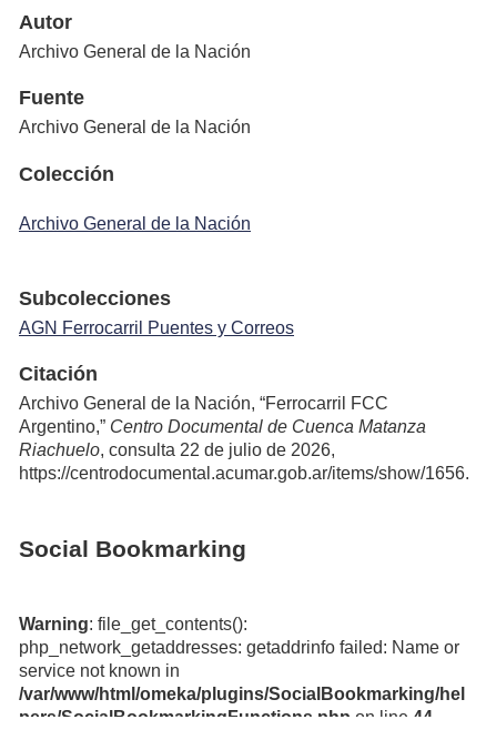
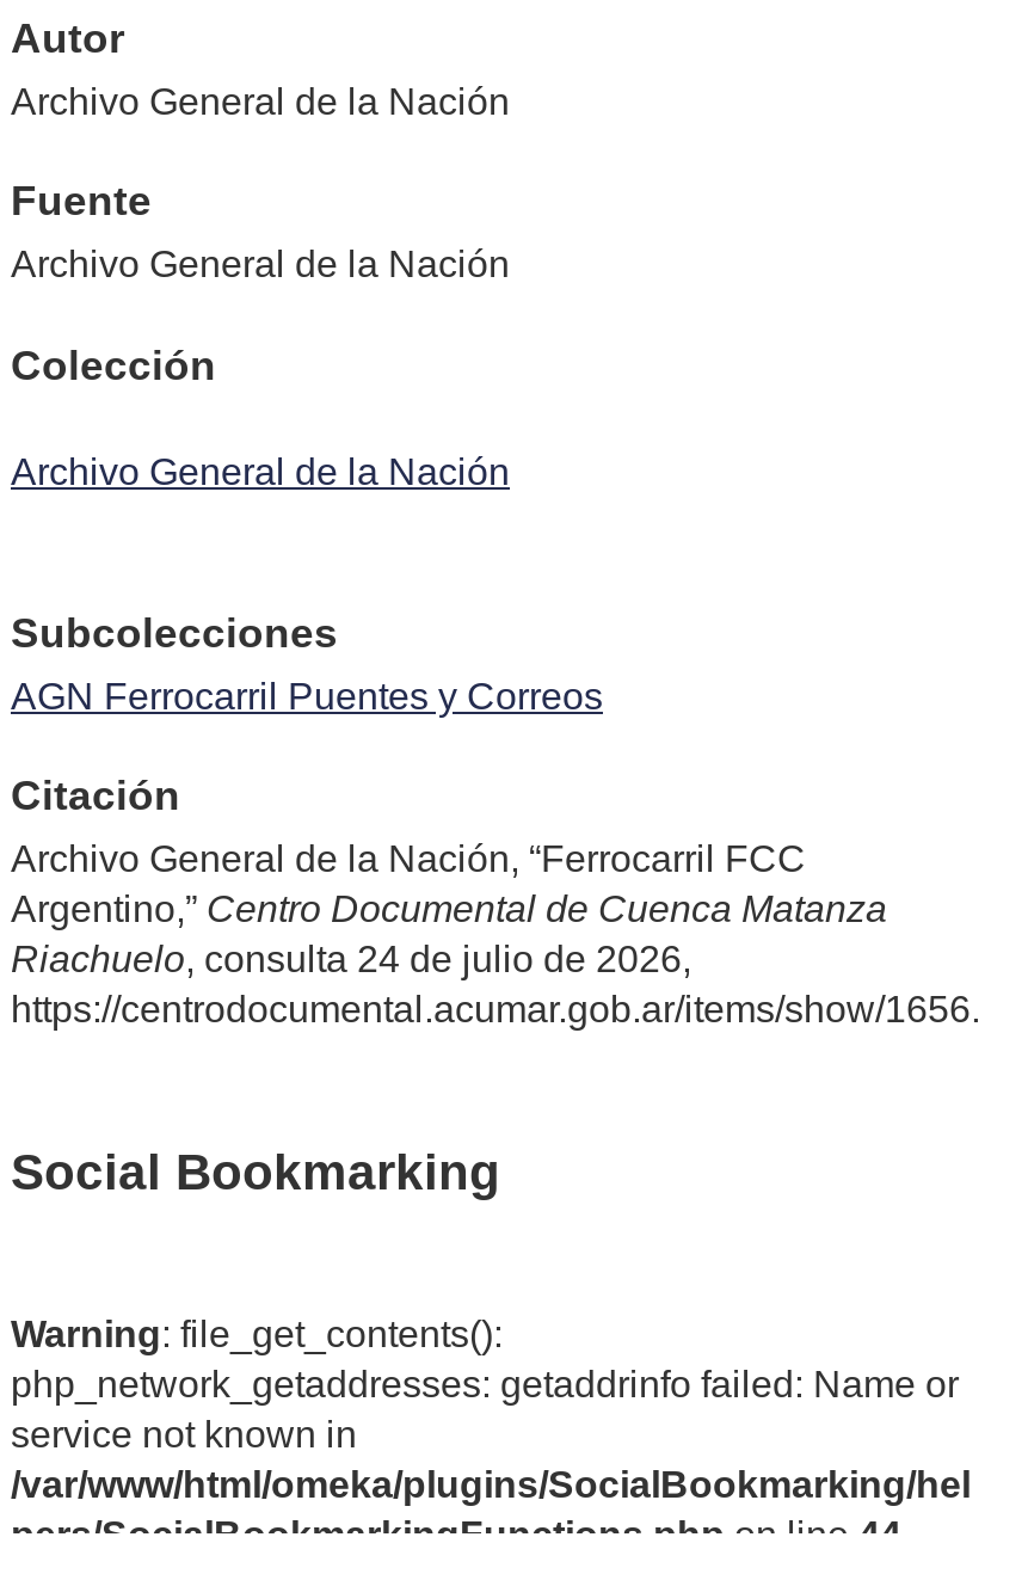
- Riachuelo, consulta 22 de julio de 2026,
+ Riachuelo, consulta 24 de julio de 2026,
